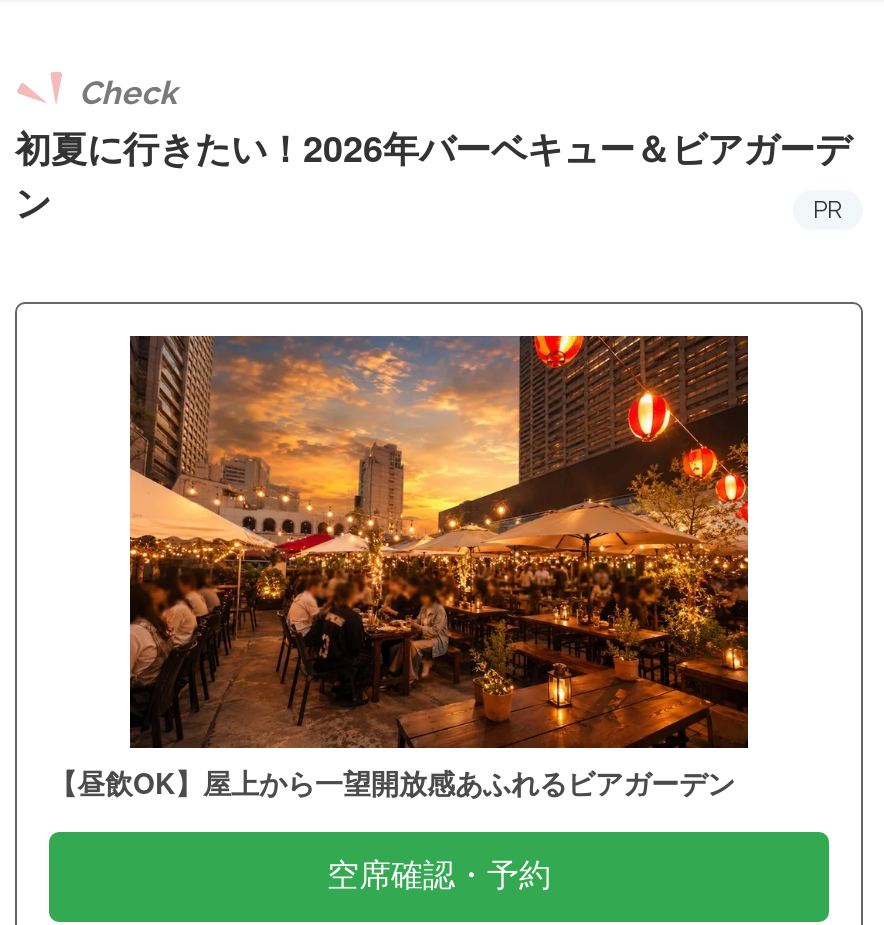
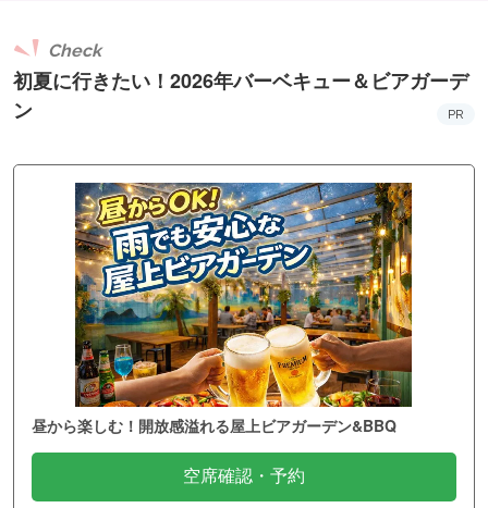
- [image]
- 【昼飲OK】屋上から一望開放感あふれるビアガーデン
+ [image]
+ 昼から楽しむ！開放感溢れる屋上ビアガーデン&BBQ
